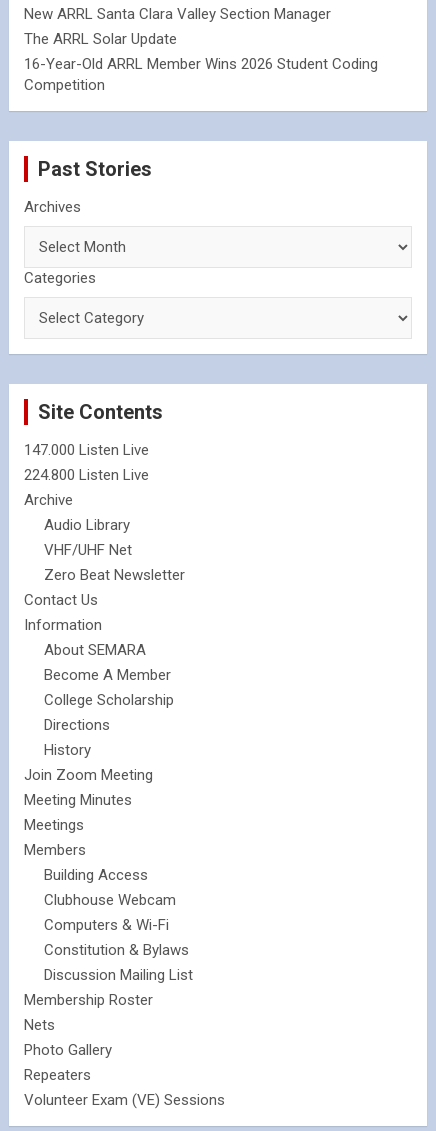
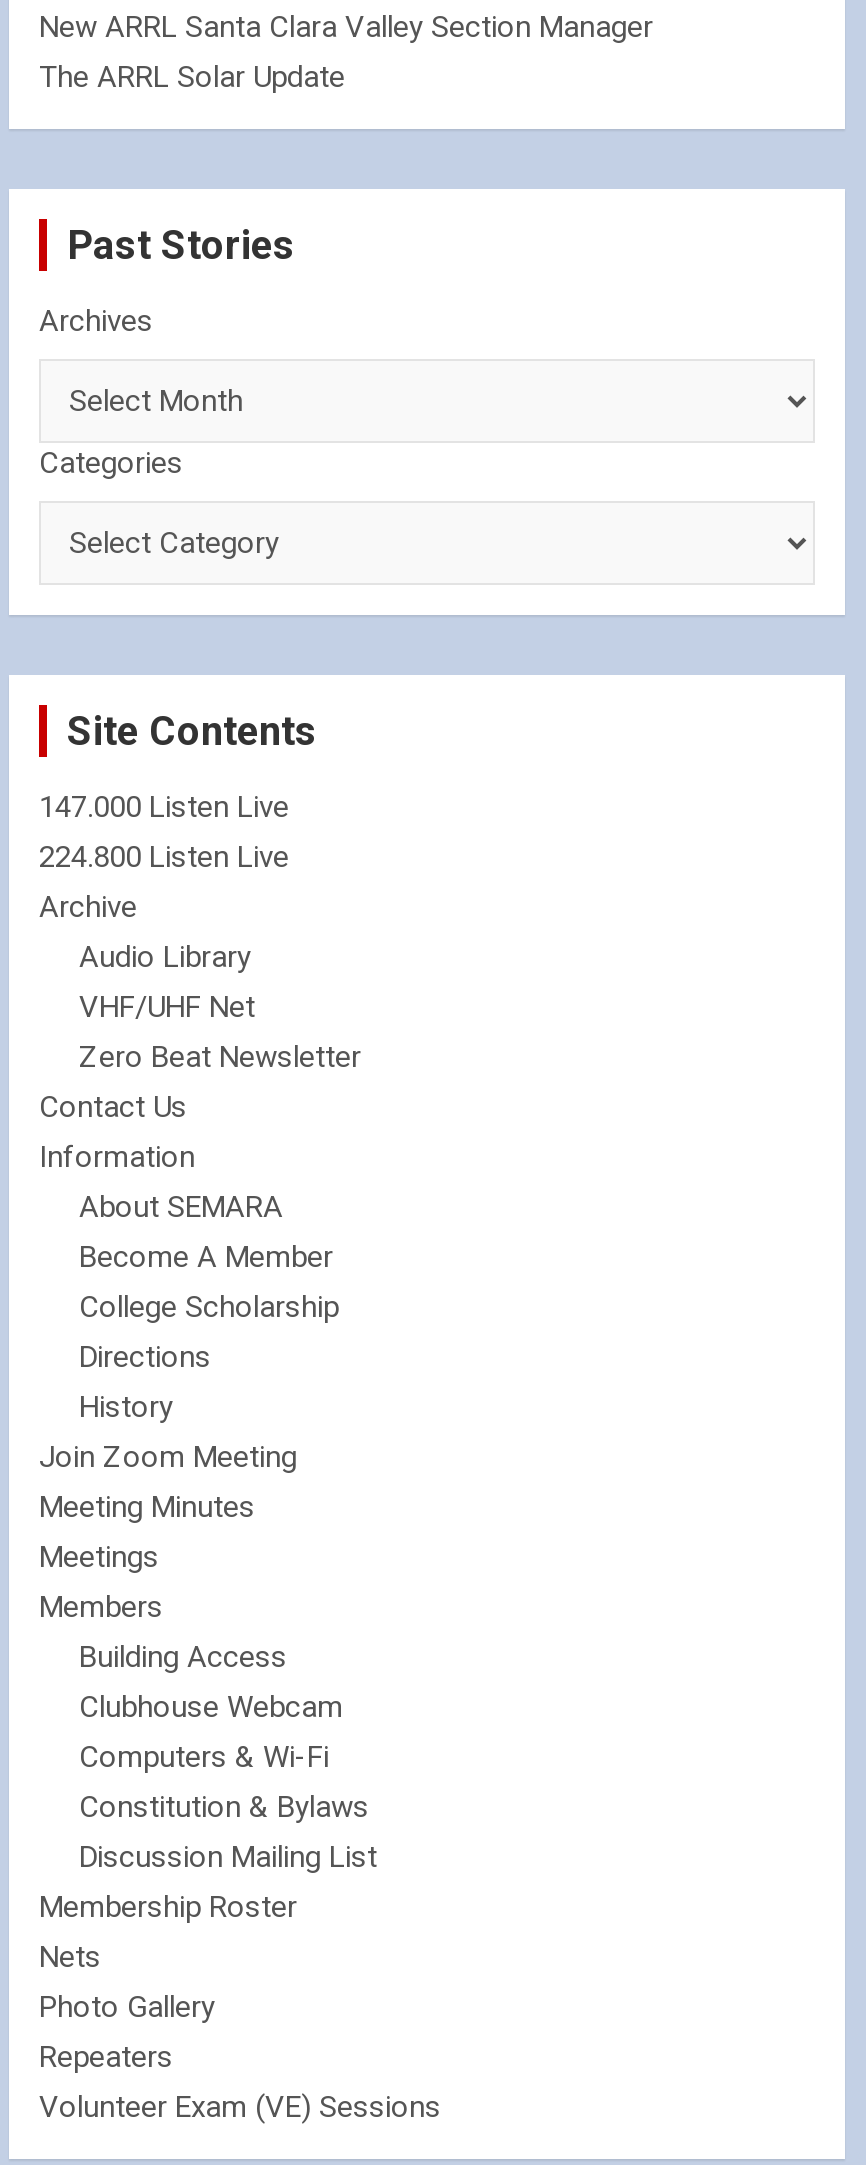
- 16-Year-Old ARRL Member Wins 2026 Student Coding
- Competition
